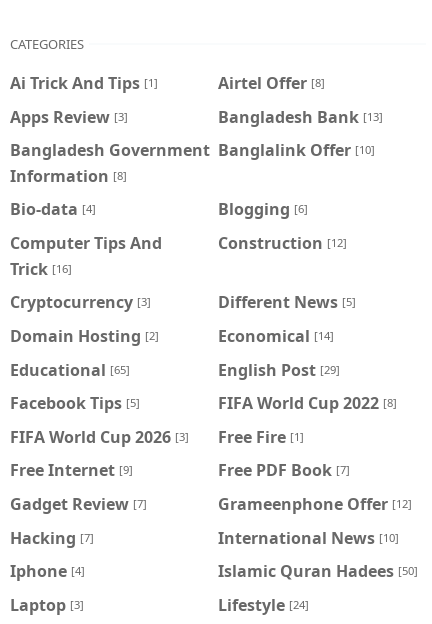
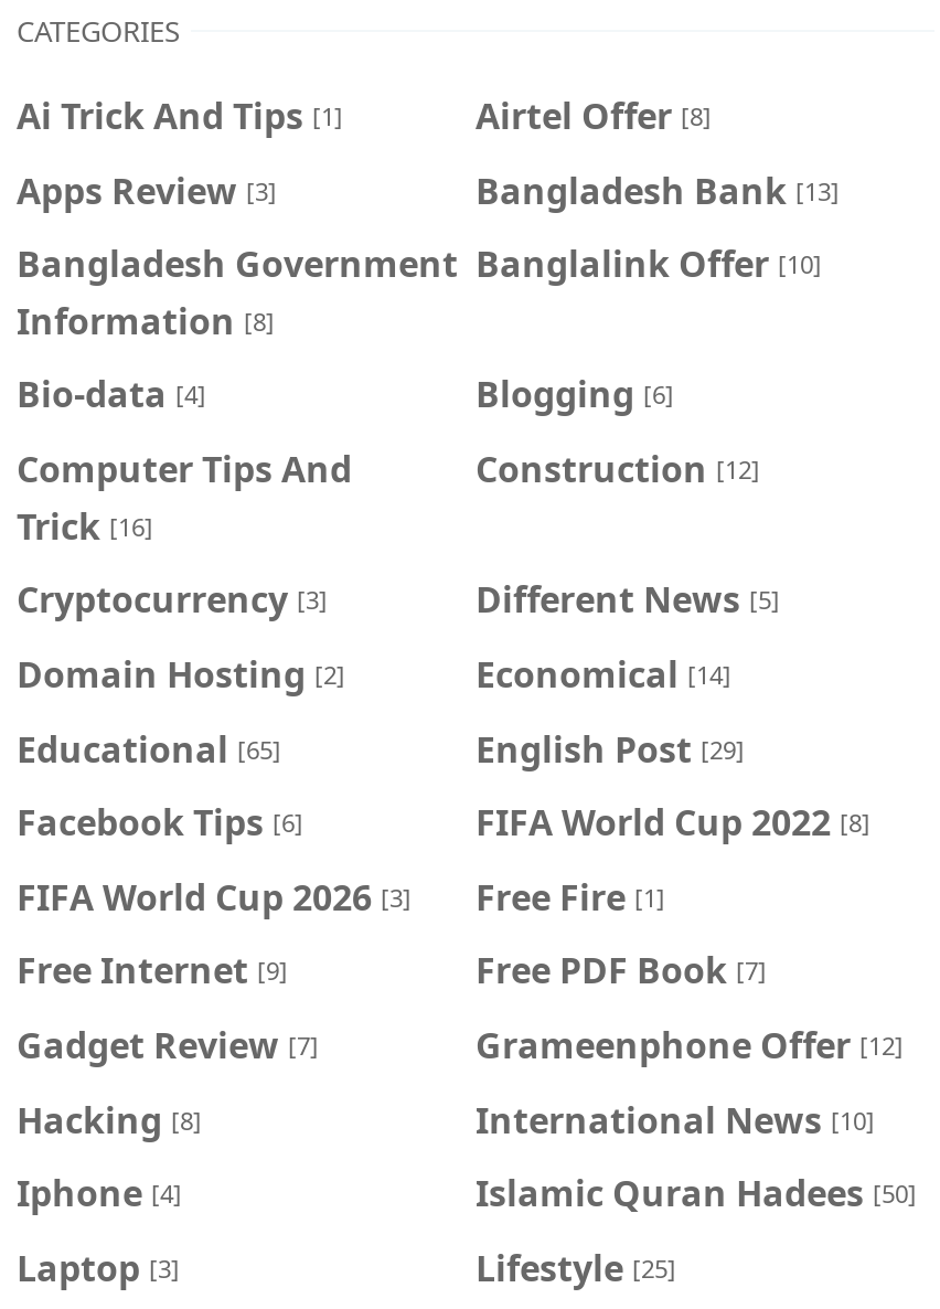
- Facebook Tips [5]
+ Facebook Tips [6]

- Hacking [7]
+ Hacking [8]

- Lifestyle [24]
+ Lifestyle [25]
